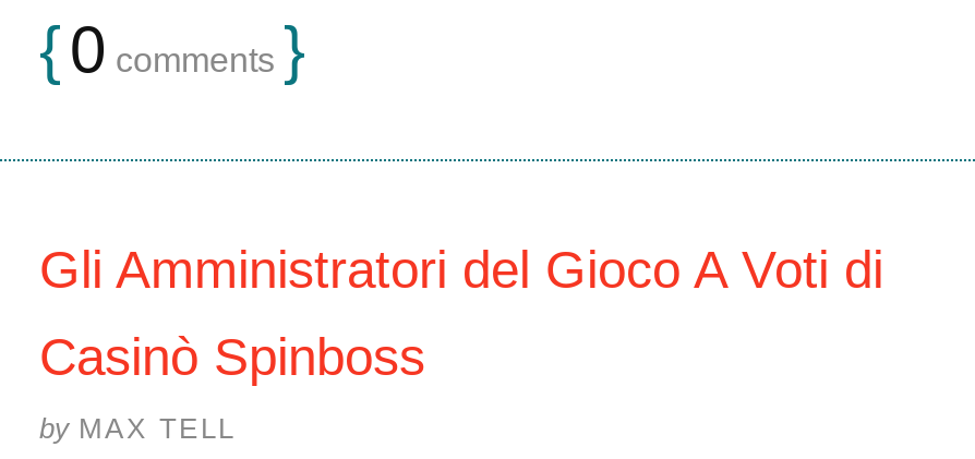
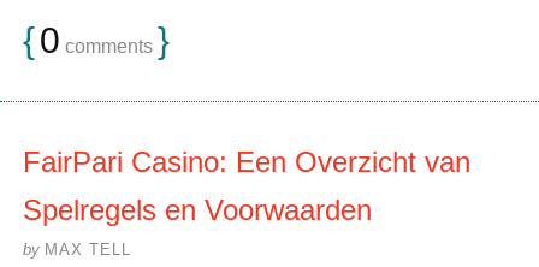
- Gli Amministratori del Gioco A Voti di
+ FairPari Casino: Een Overzicht van

- Casinò Spinboss
+ Spelregels en Voorwaarden
